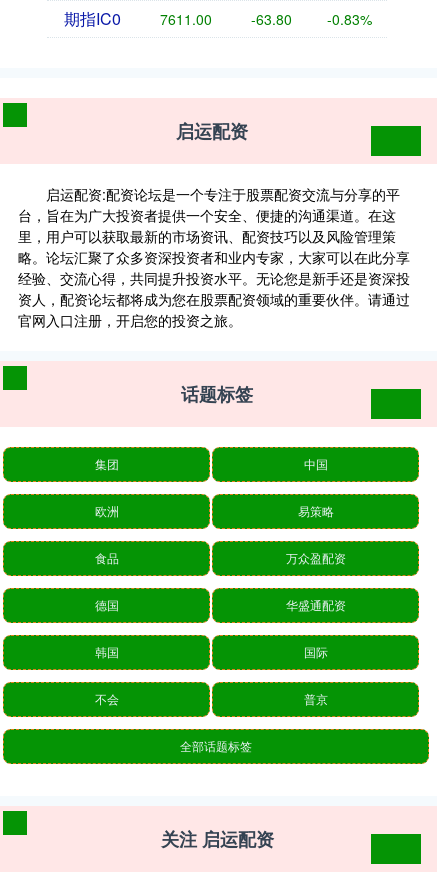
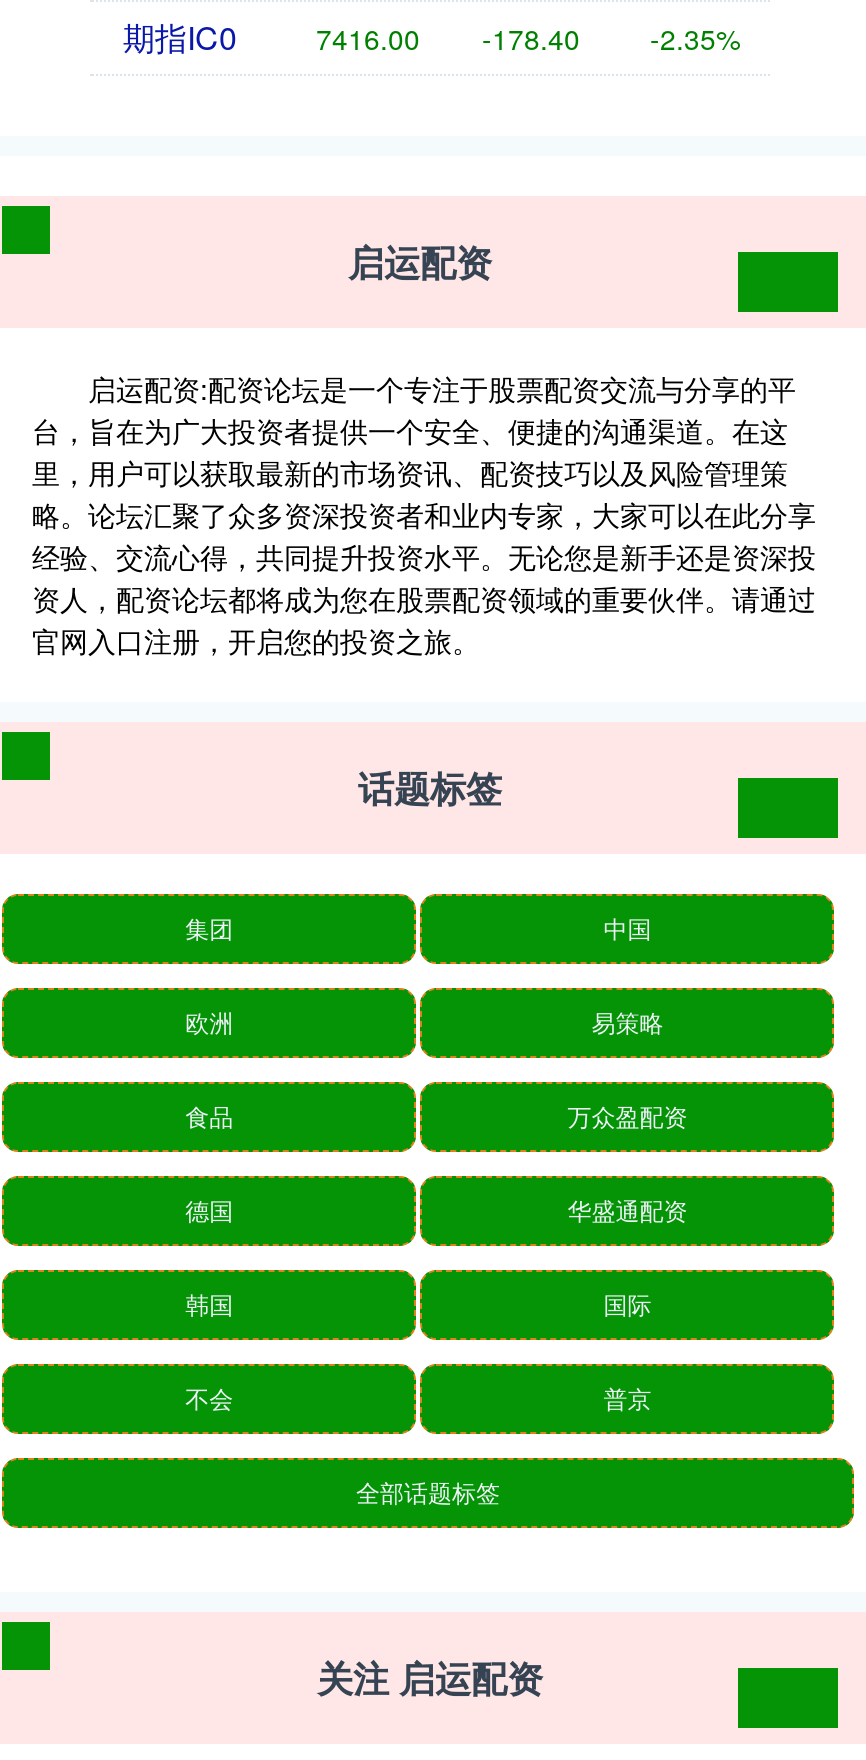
- 7611.00
+ 7416.00

- -63.80
+ -178.40

- -0.83%
+ -2.35%
